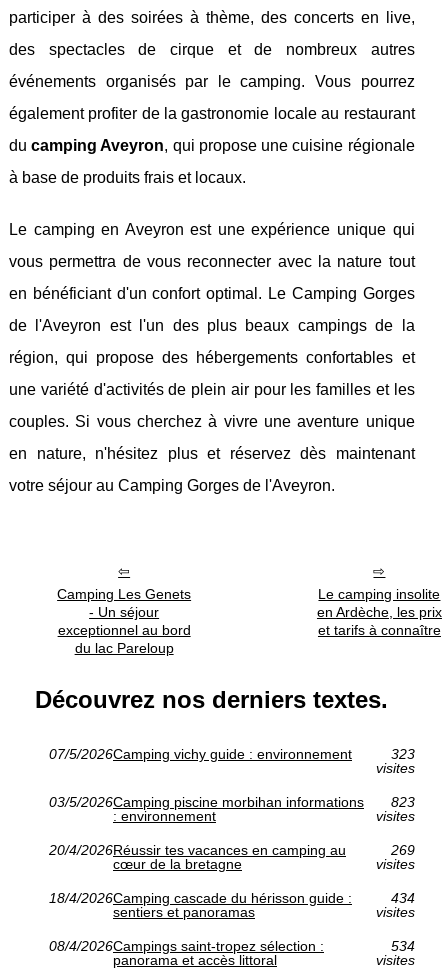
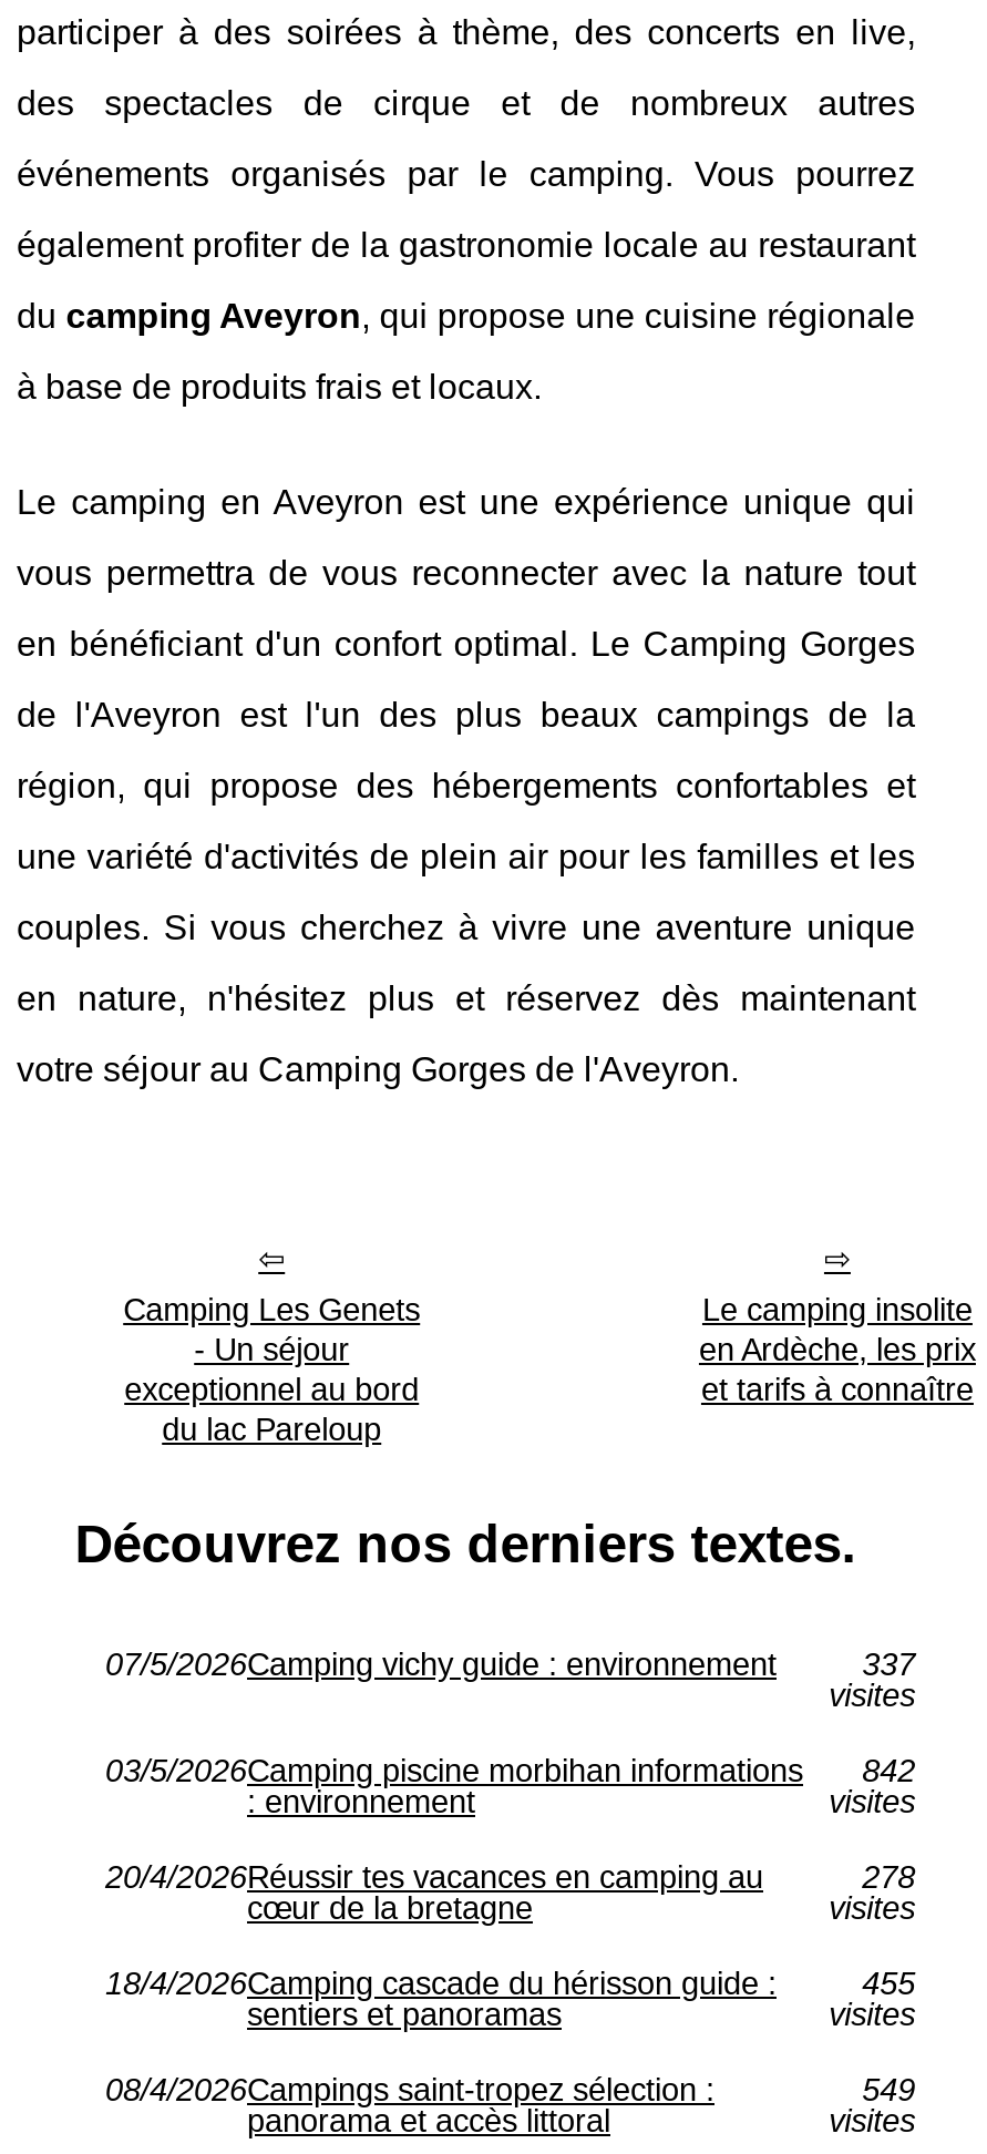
- 323
+ 337

- 03/5/2026Camping piscine morbihan informations 823
+ 03/5/2026Camping piscine morbihan informations 842

- 269
+ 278

- 434
+ 455

- 534
+ 549
